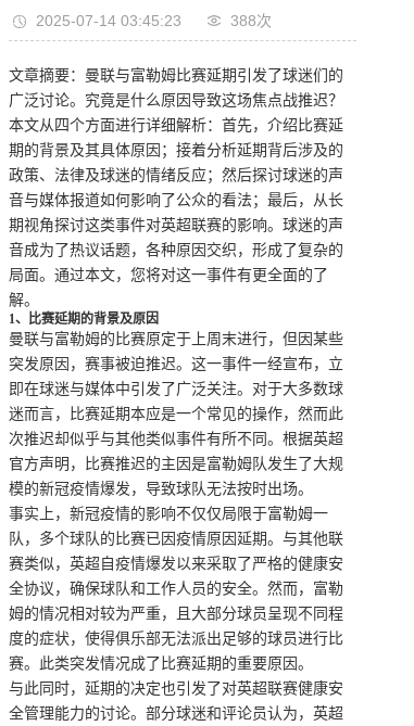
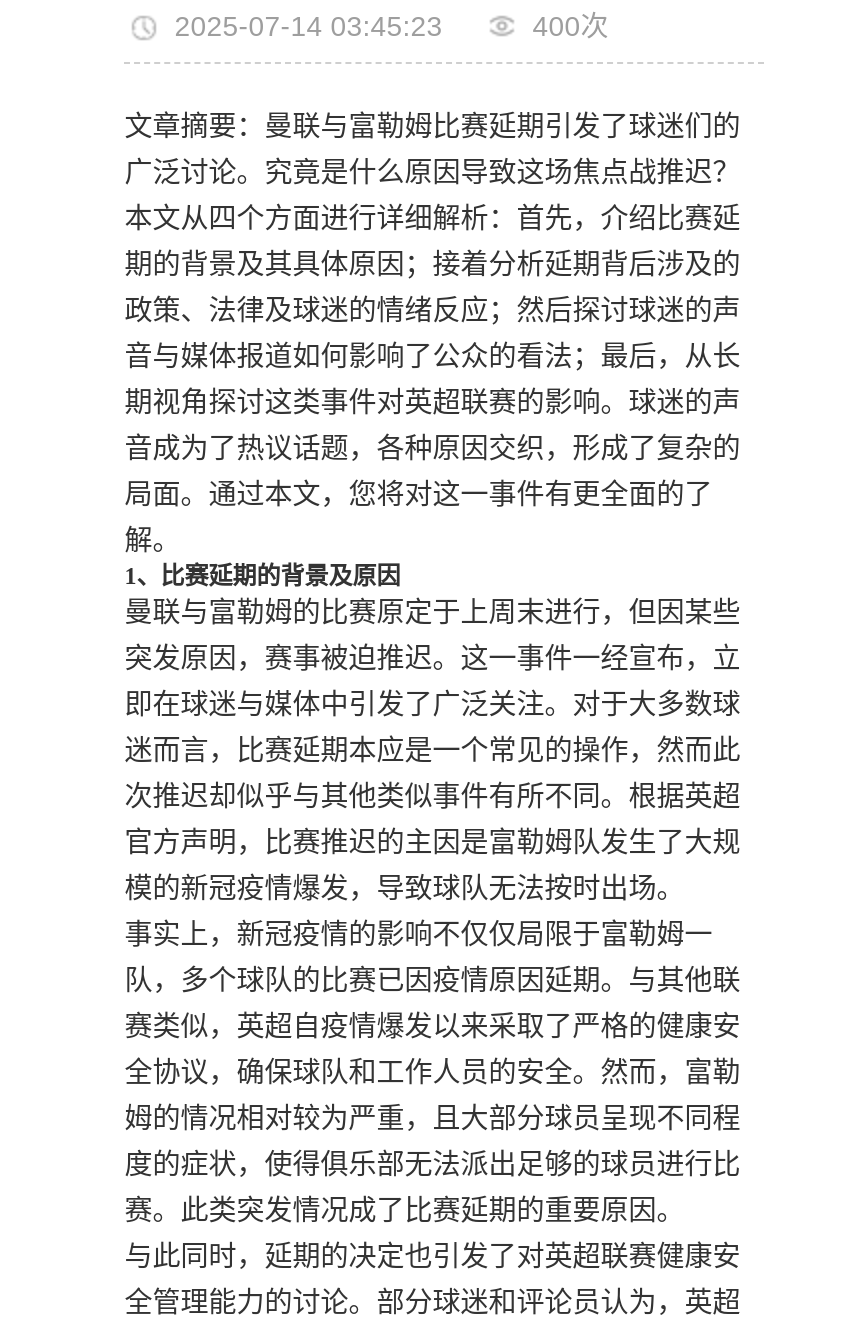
- 388次
+ 400次
